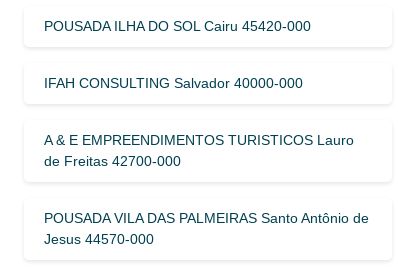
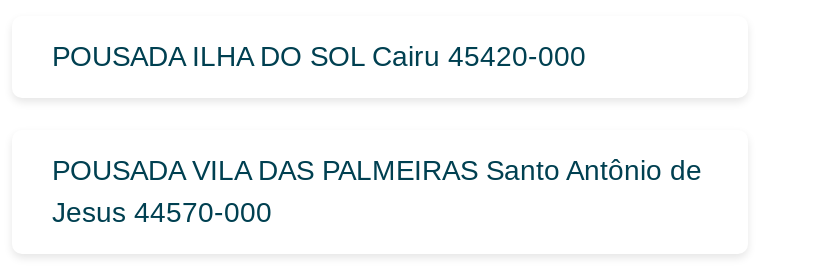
- IFAH CONSULTING Salvador 40000-000

- A & E EMPREENDIMENTOS TURISTICOS Lauro
- de Freitas 42700-000
